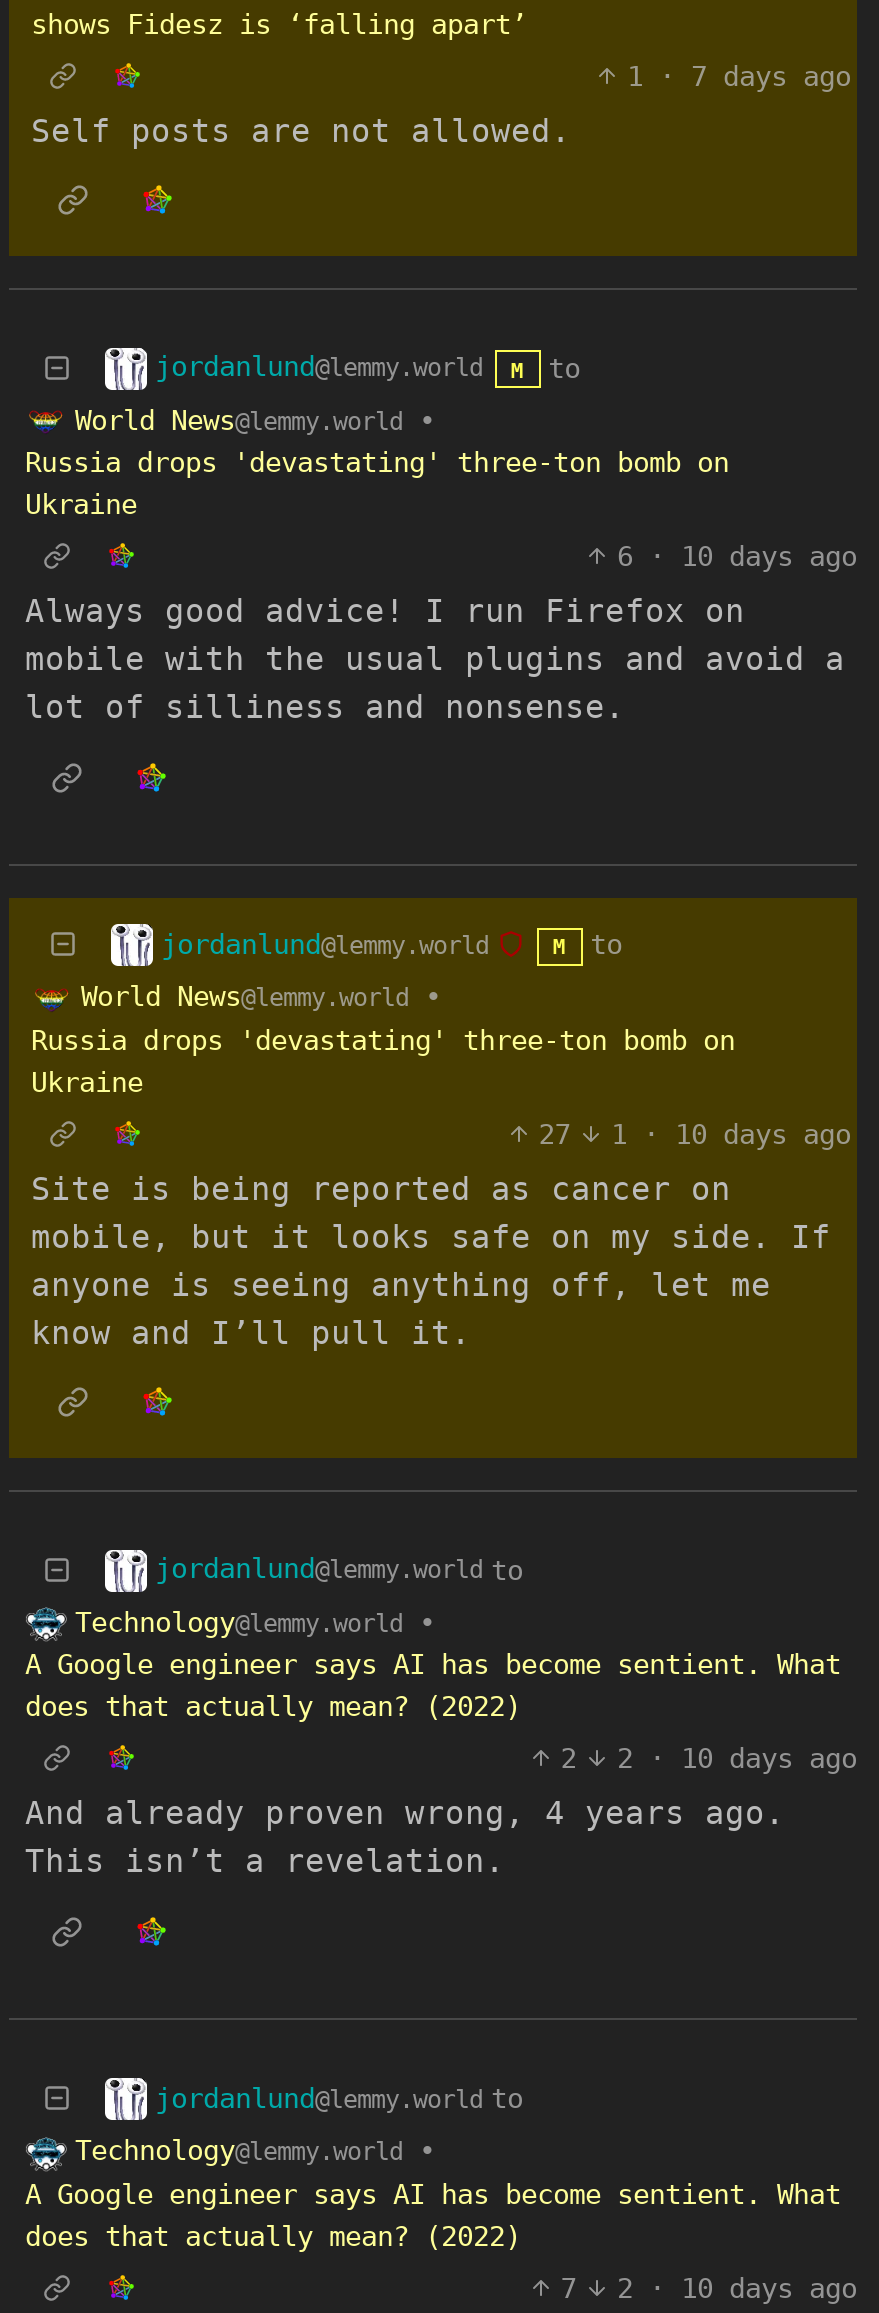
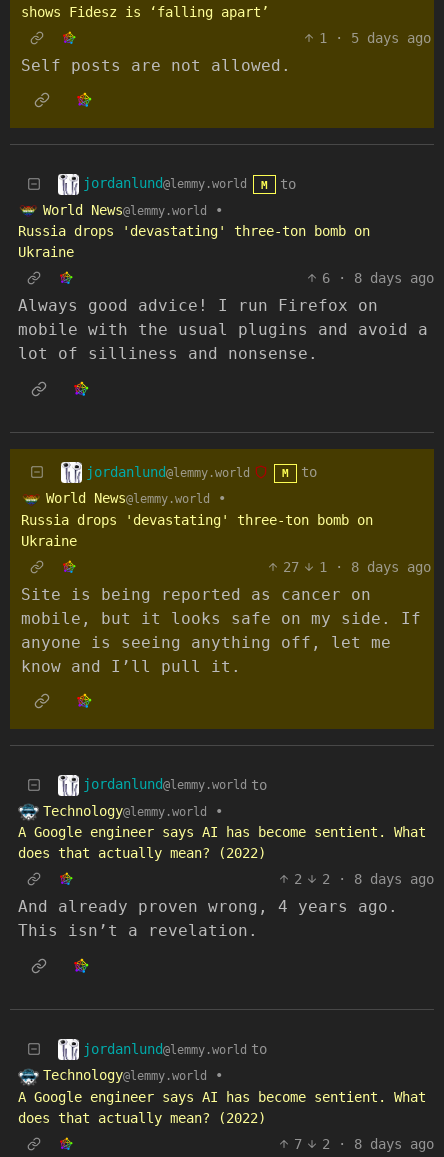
- 1 · 7 days ago
+ 1 · 5 days ago

- 6 · 10 days ago
+ 6 · 8 days ago

- 27 1 · 10 days ago
+ 27 1 · 8 days ago

- 2 2 · 10 days ago
+ 2 2 · 8 days ago

- 7 2 · 10 days ago
+ 7 2 · 8 days ago
